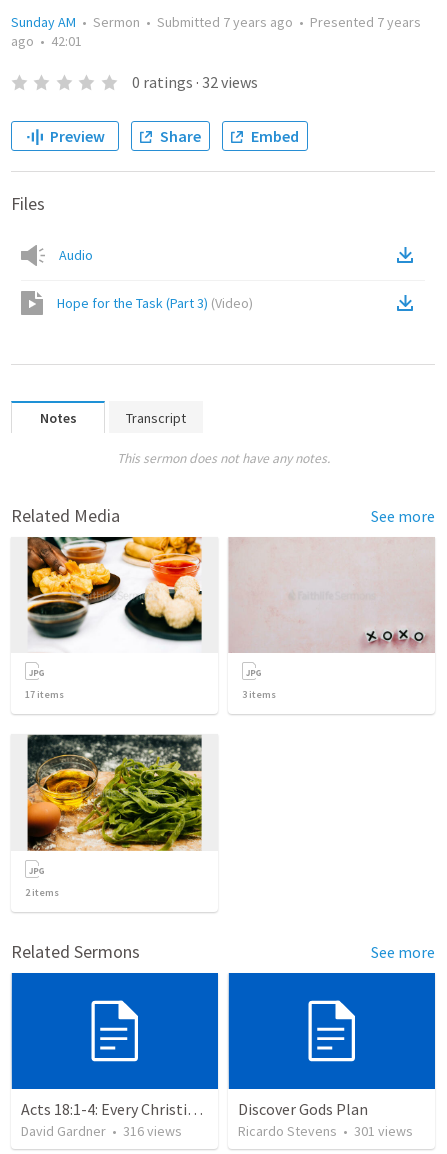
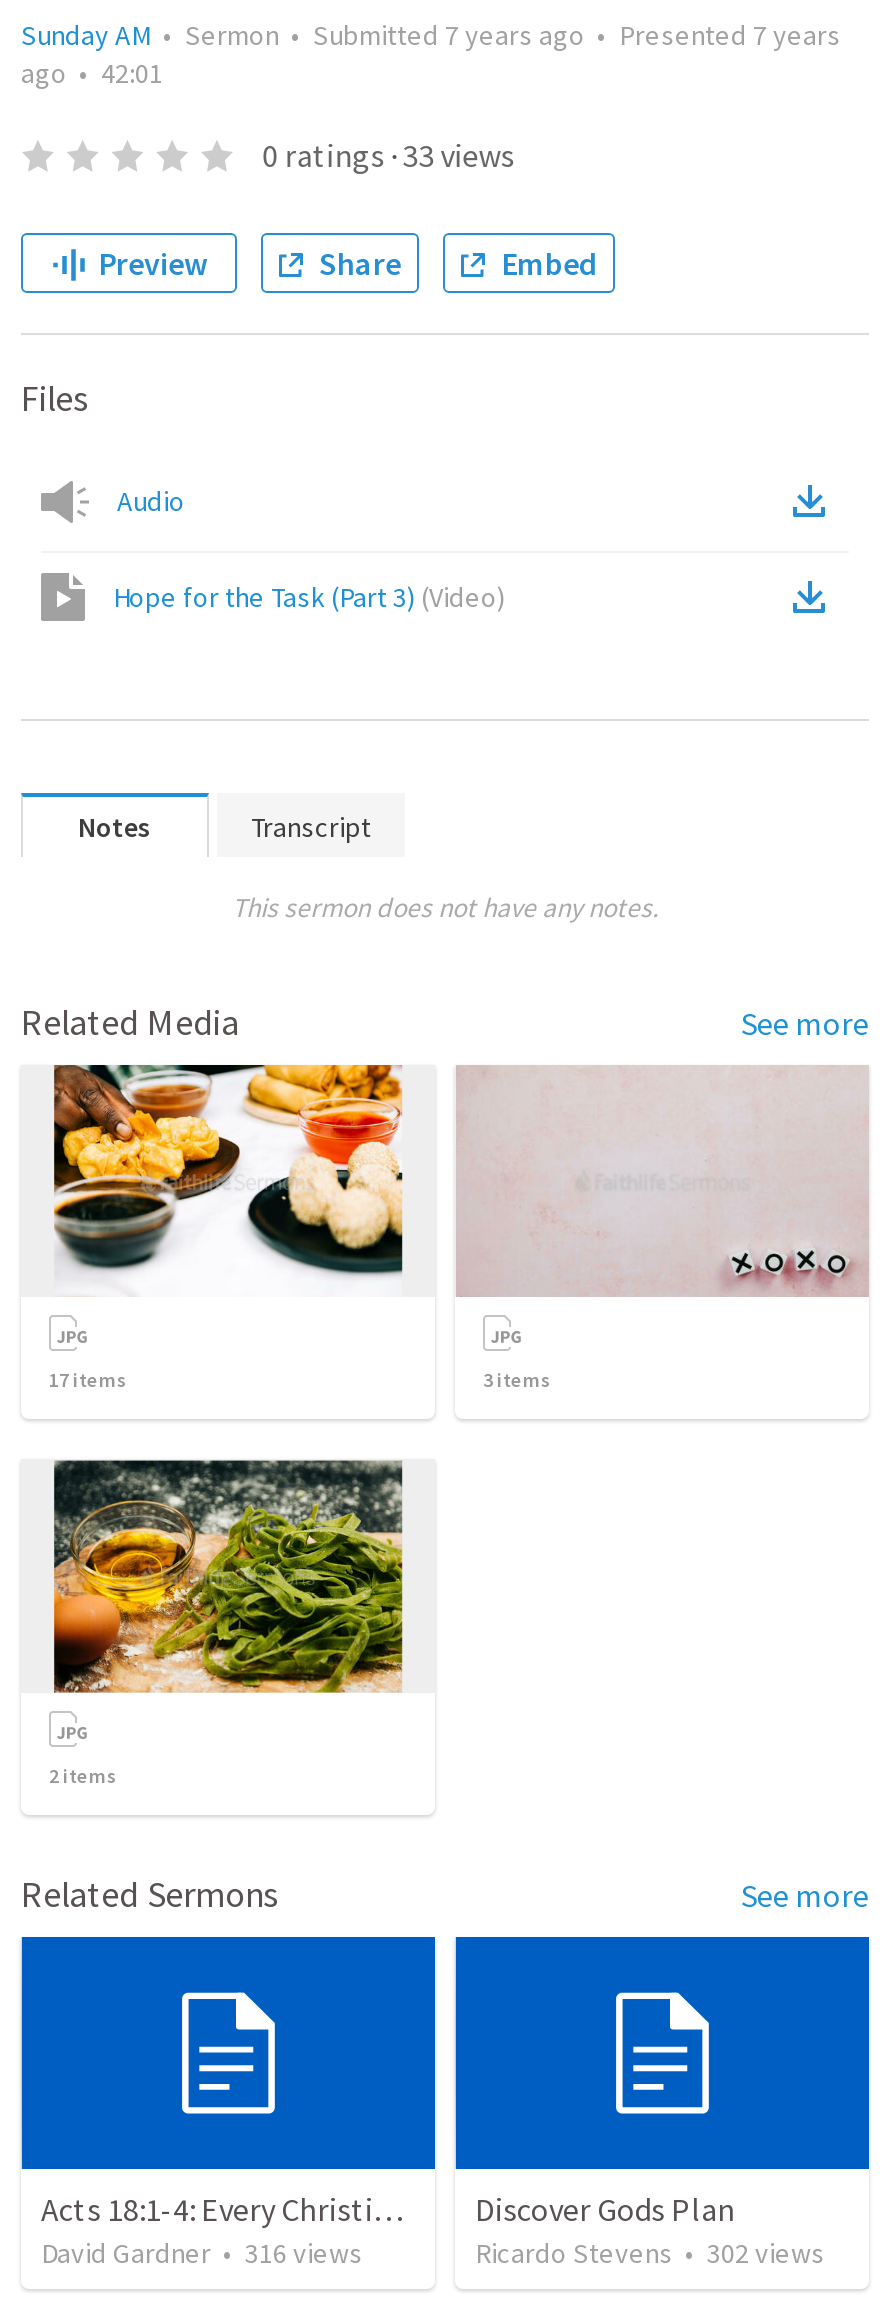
- 0 ratings · 32 views
+ 0 ratings · 33 views

- Ricardo Stevens • 301 views
+ Ricardo Stevens • 302 views
